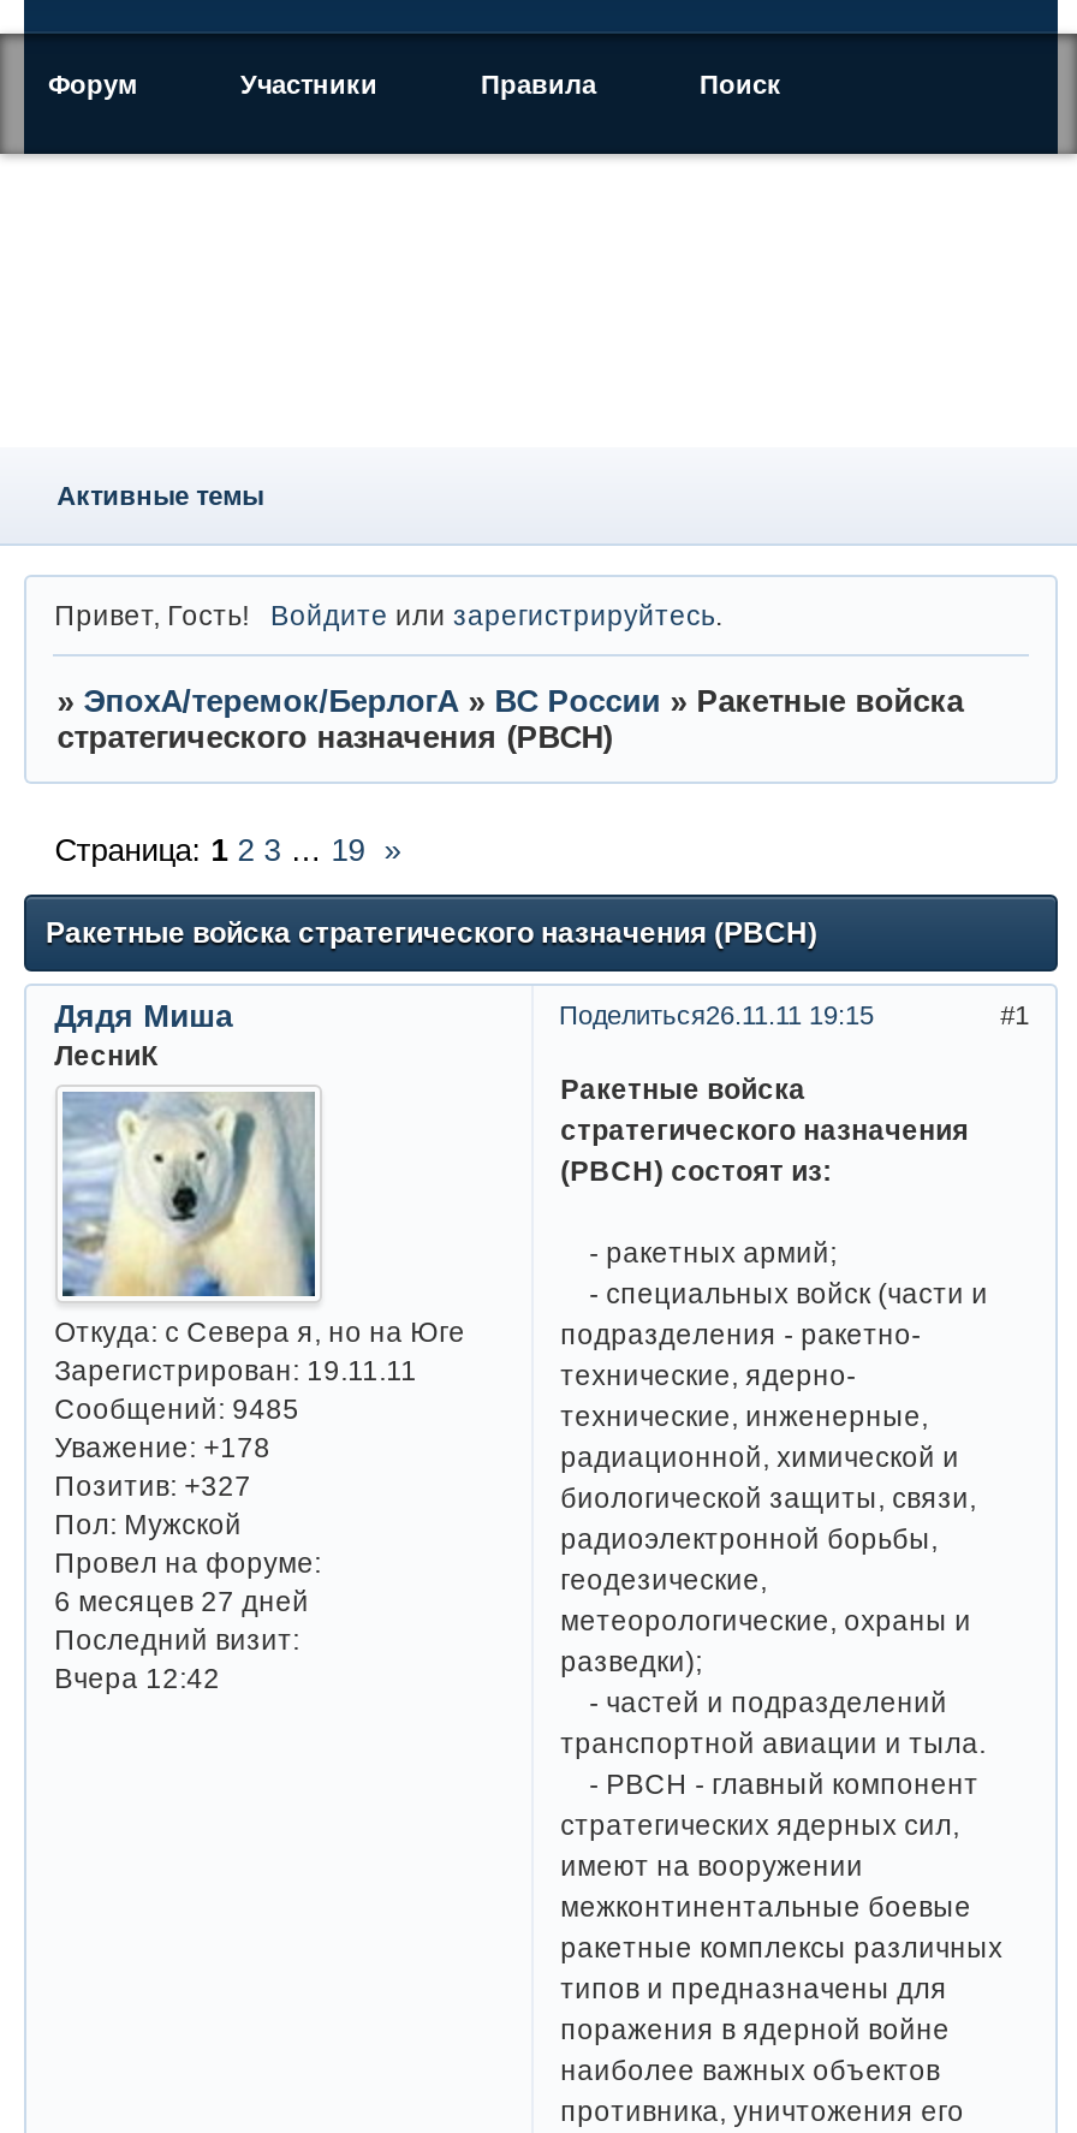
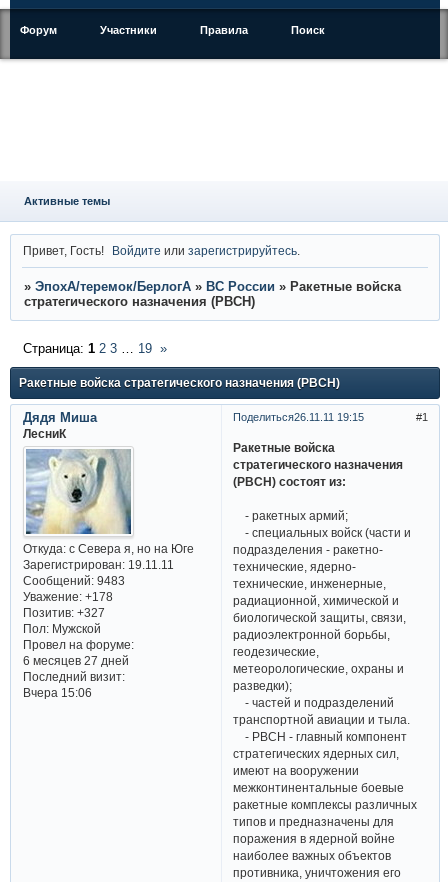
- Сообщений: 9485
+ Сообщений: 9483

- Вчера 12:42
+ Вчера 15:06
